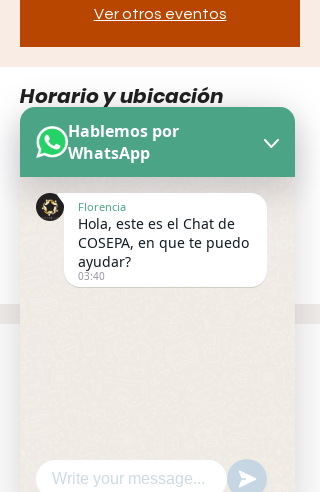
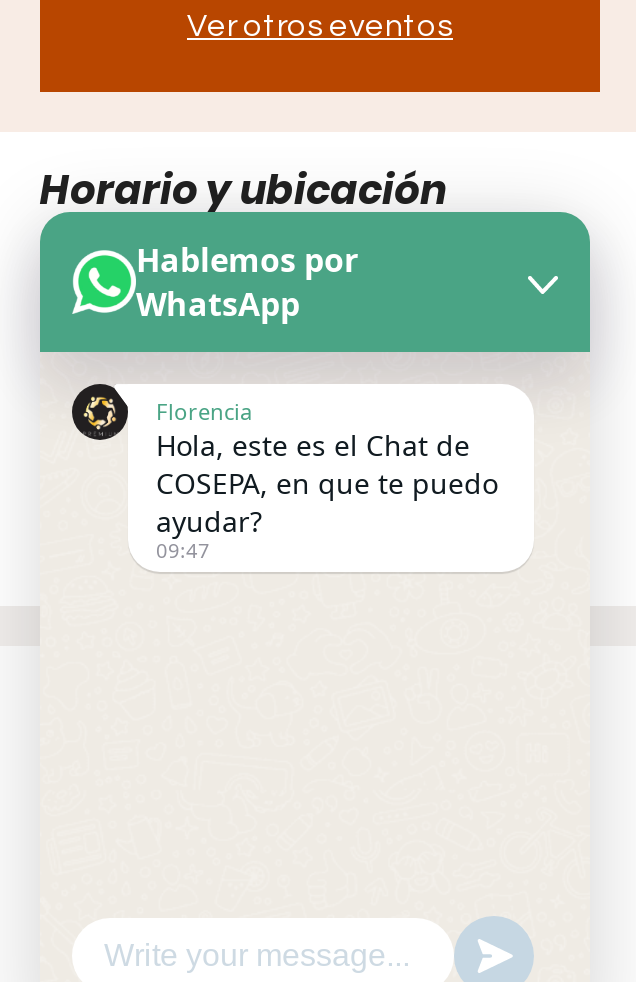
- 03:40
+ 09:47
